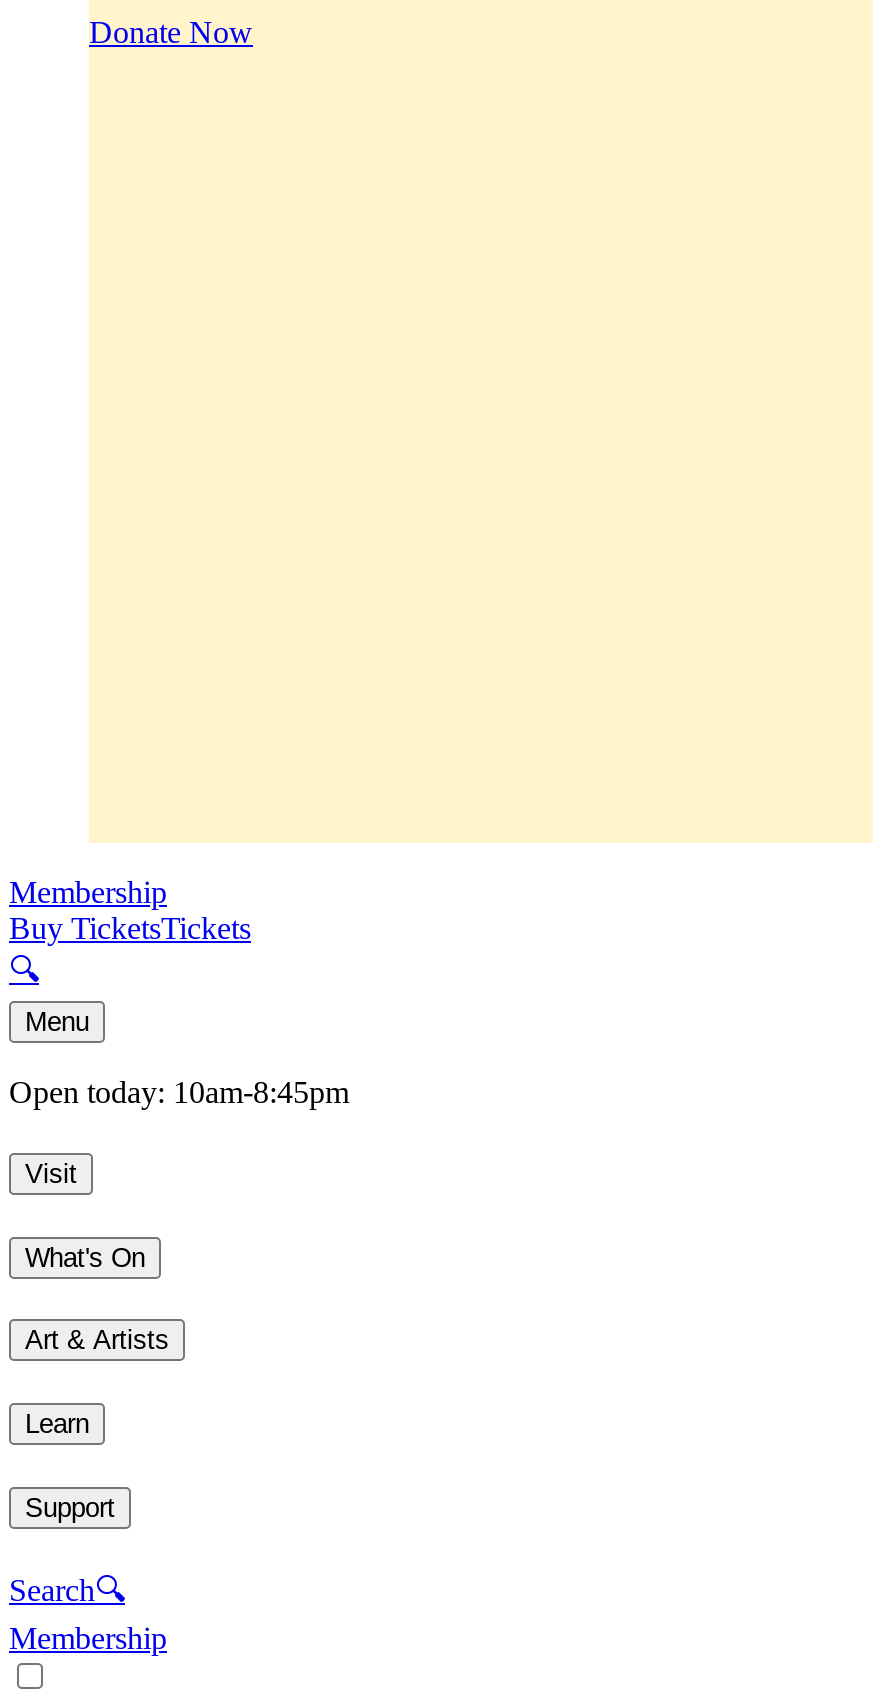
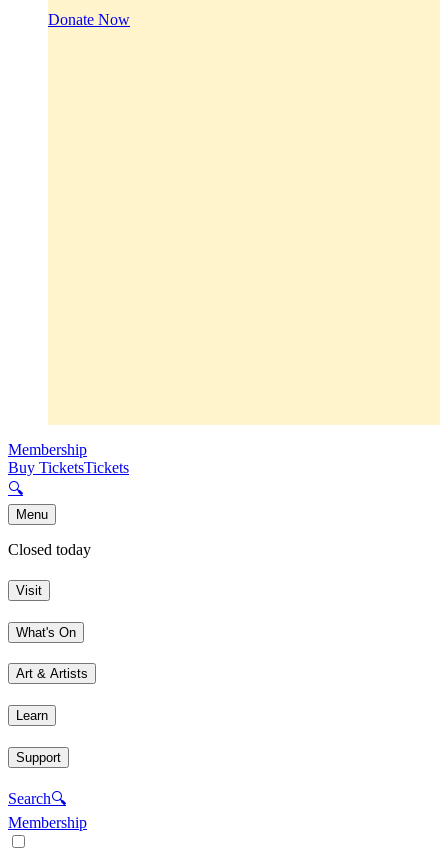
- Open today: 10am-8:45pm
+ Closed today
